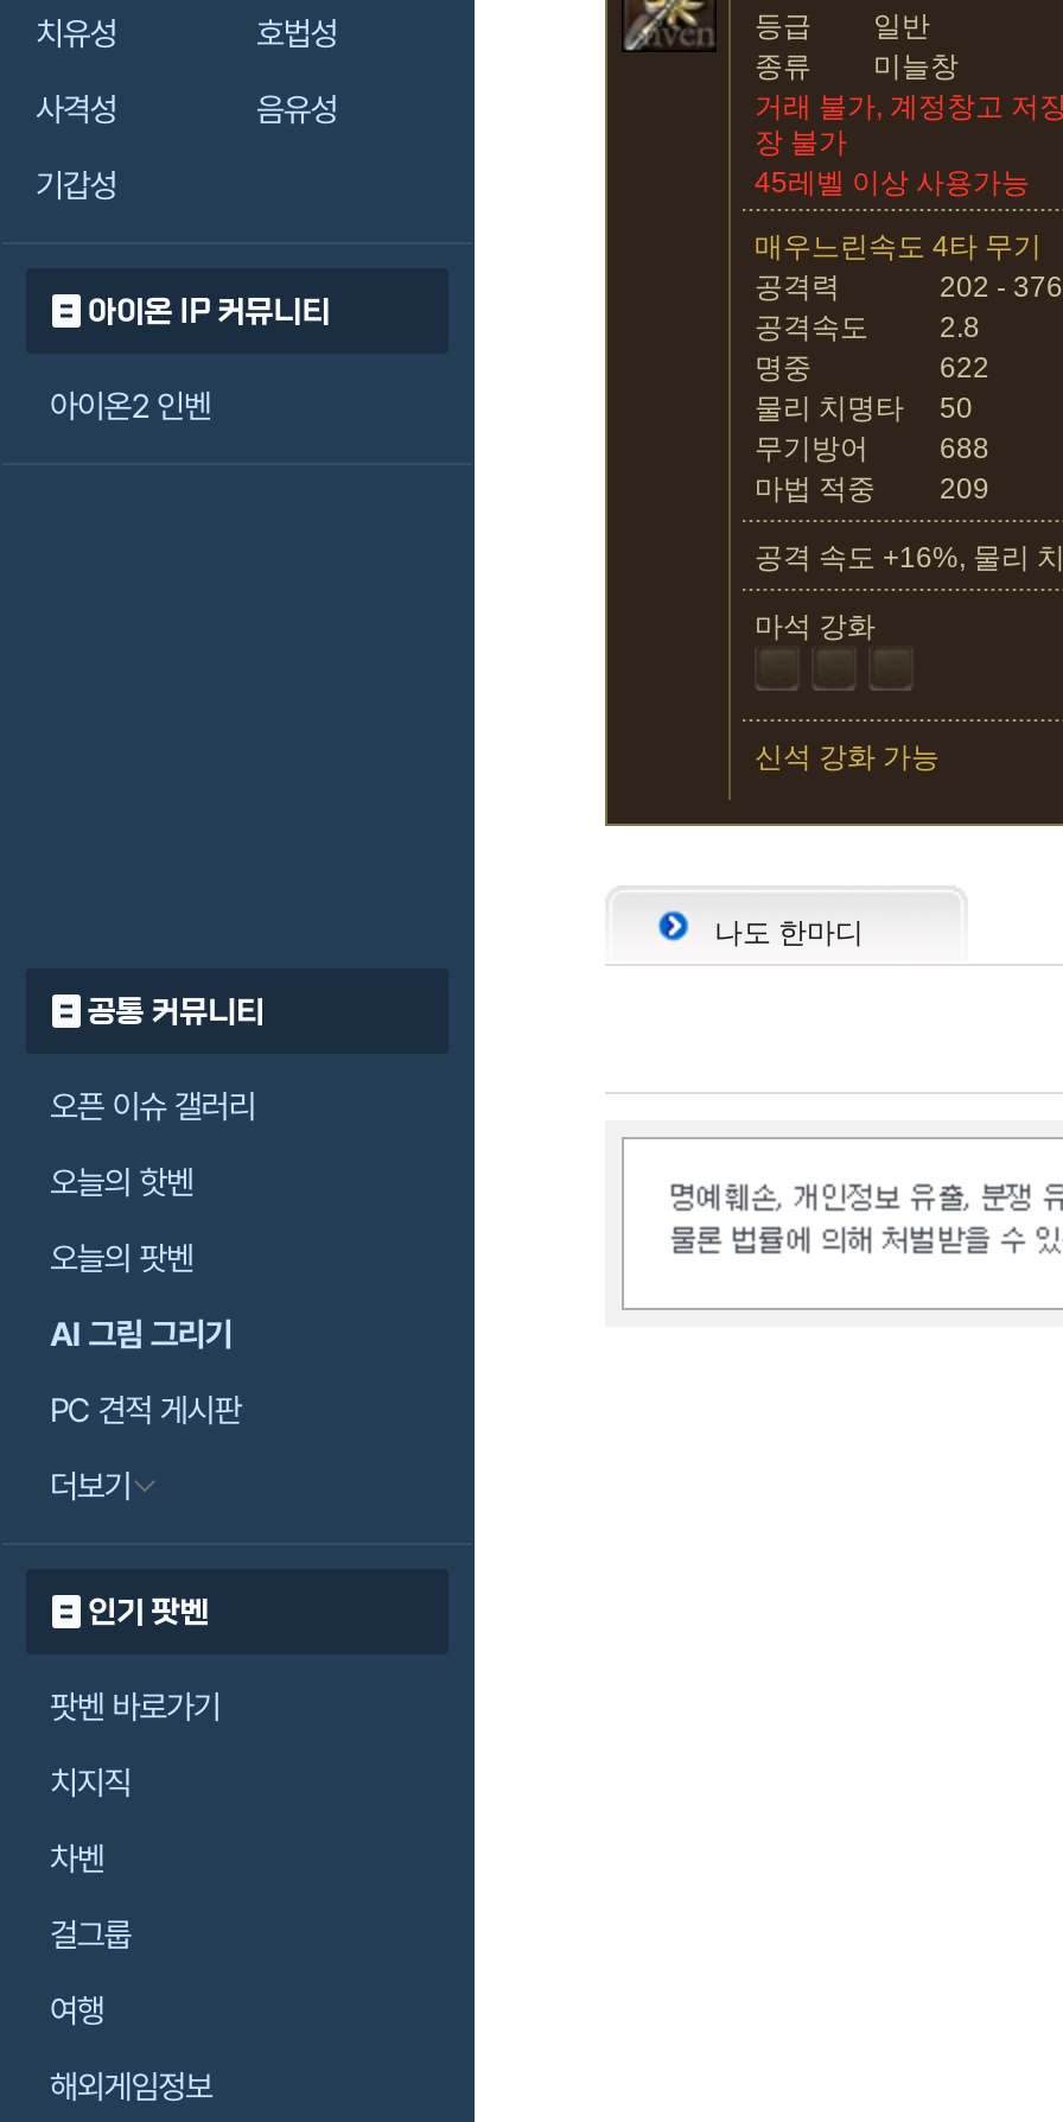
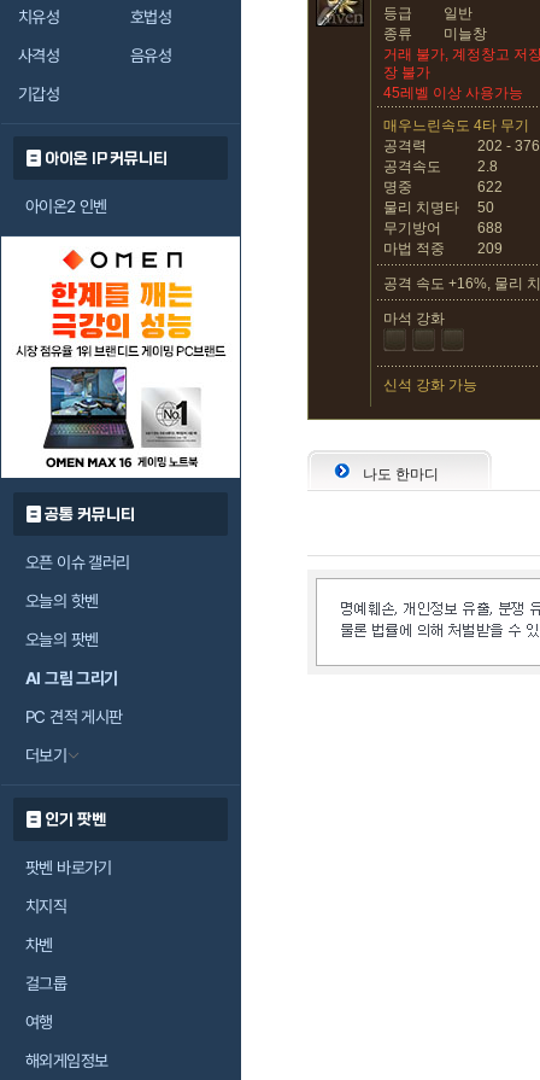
+ [image]
